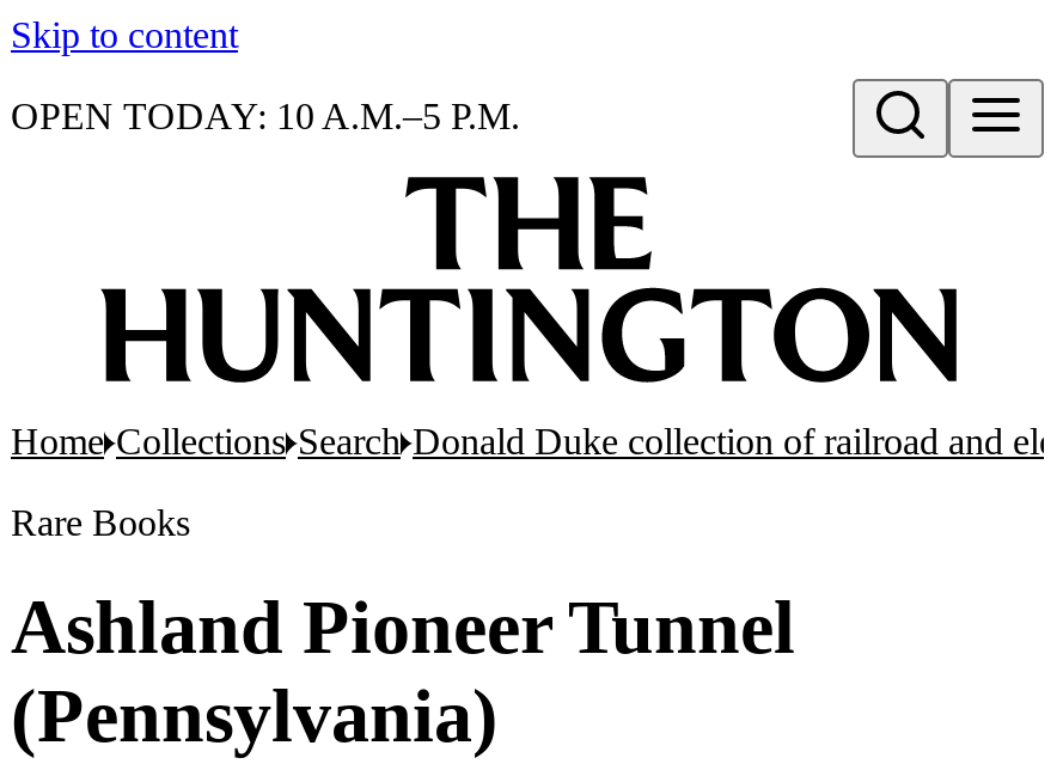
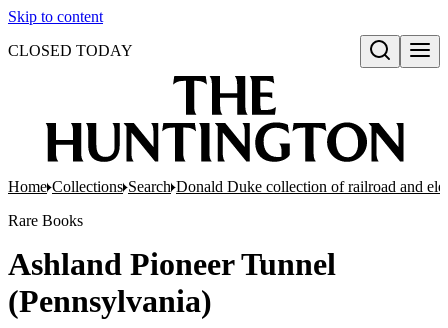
- OPEN TODAY: 10 A.M.–5 P.M.
+ CLOSED TODAY
